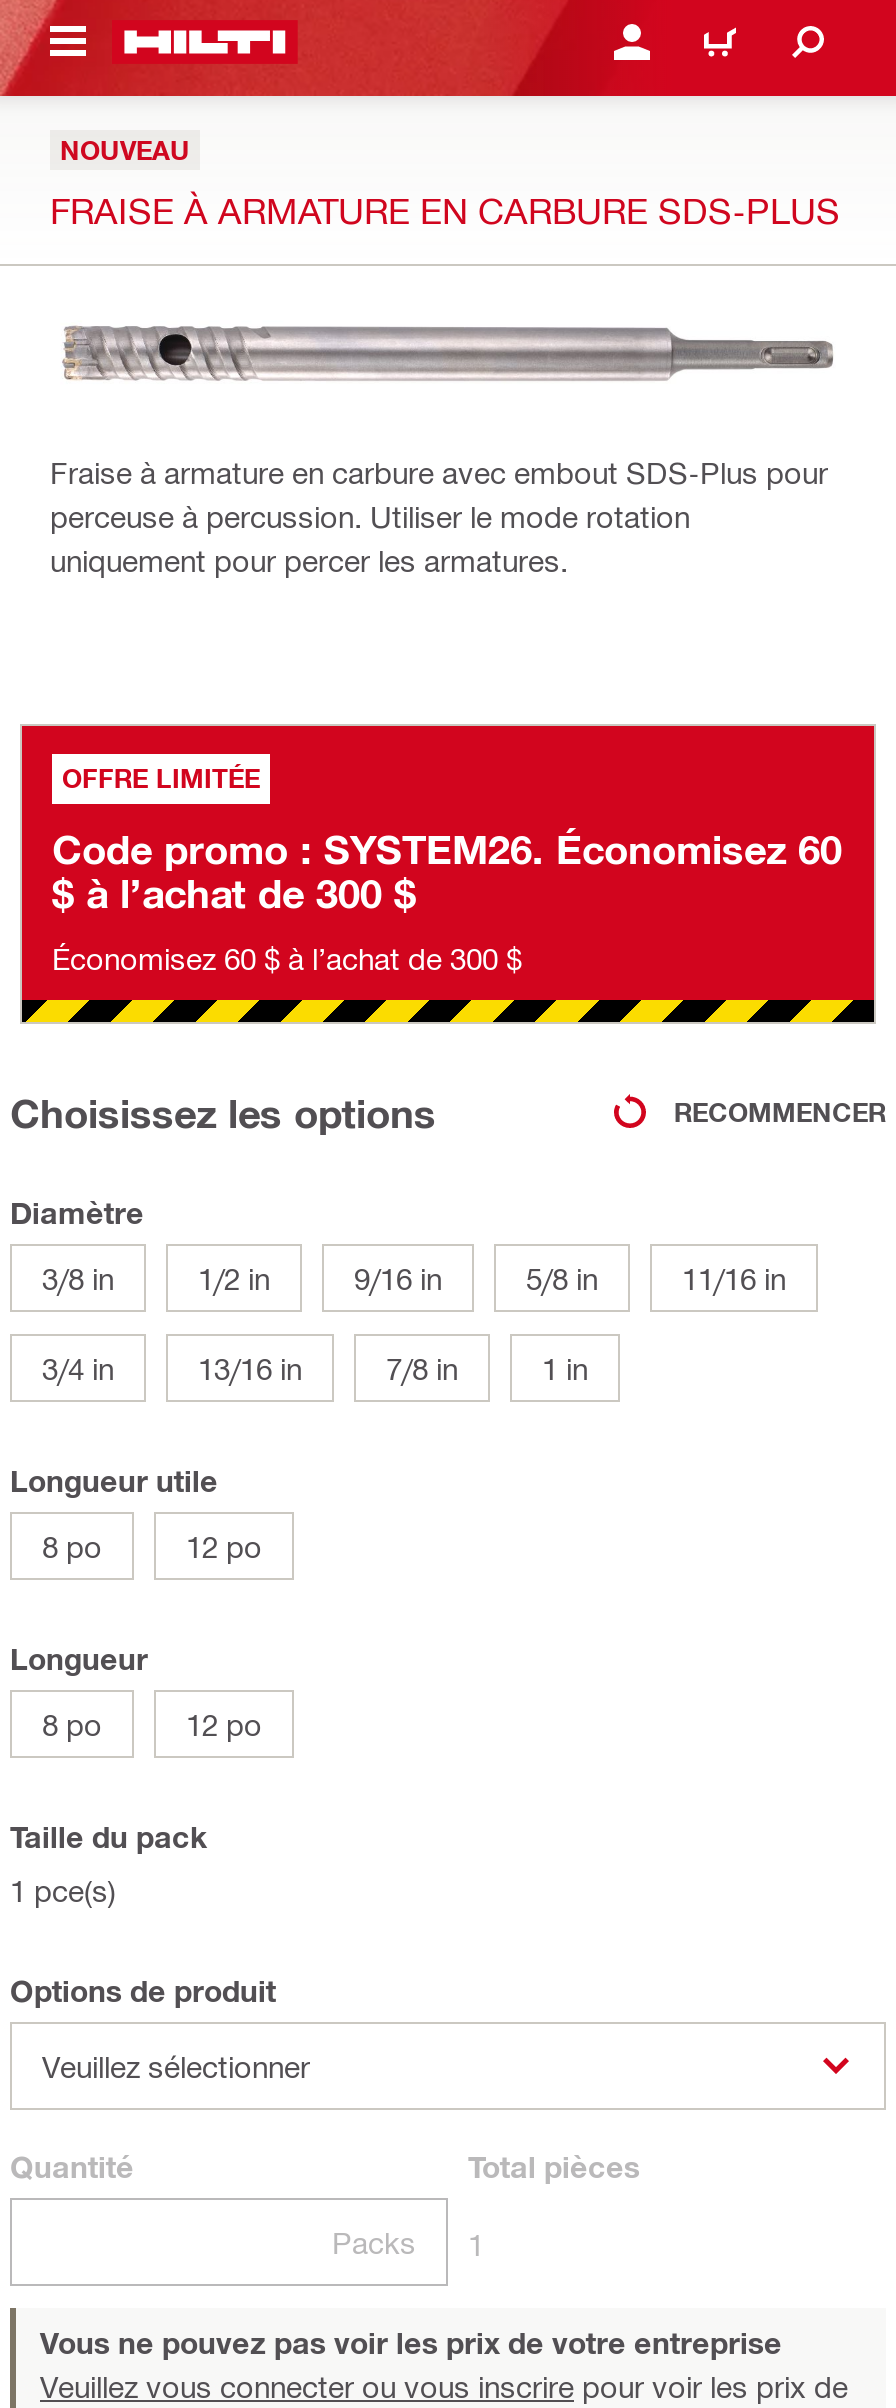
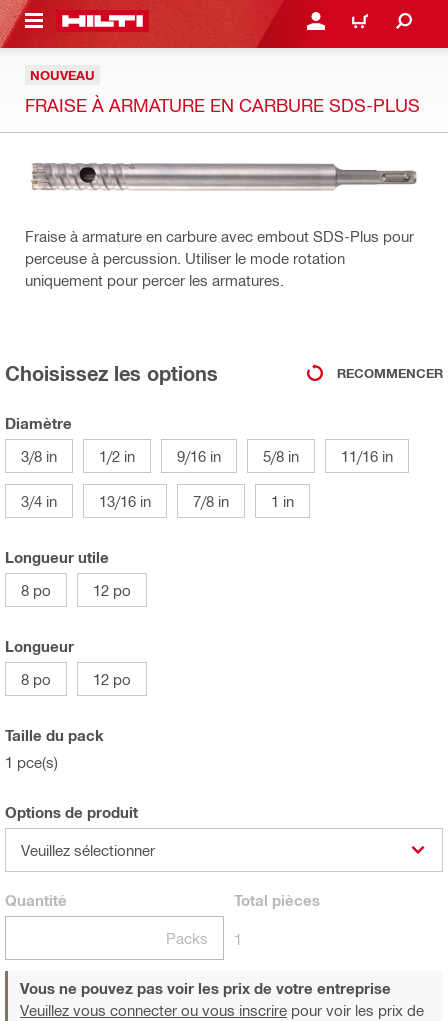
- [image]
- OFFRE LIMITÉE
- Code promo : SYSTEM26. Économisez 60
- $ à l’achat de 300 $
- Économisez 60 $ à l’achat de 300 $
